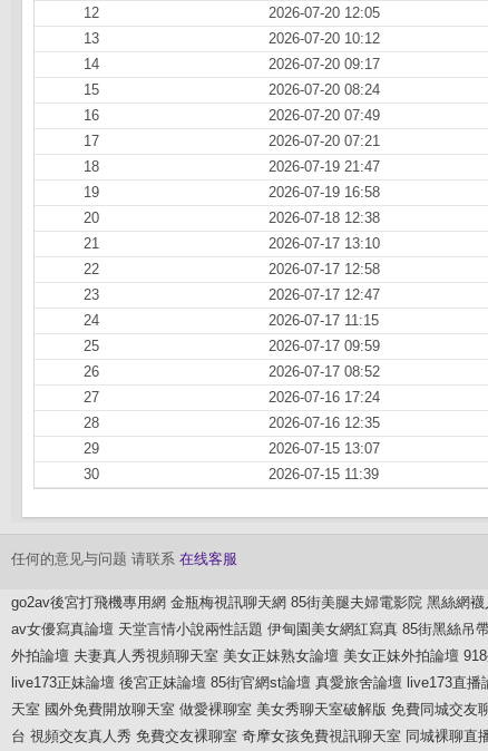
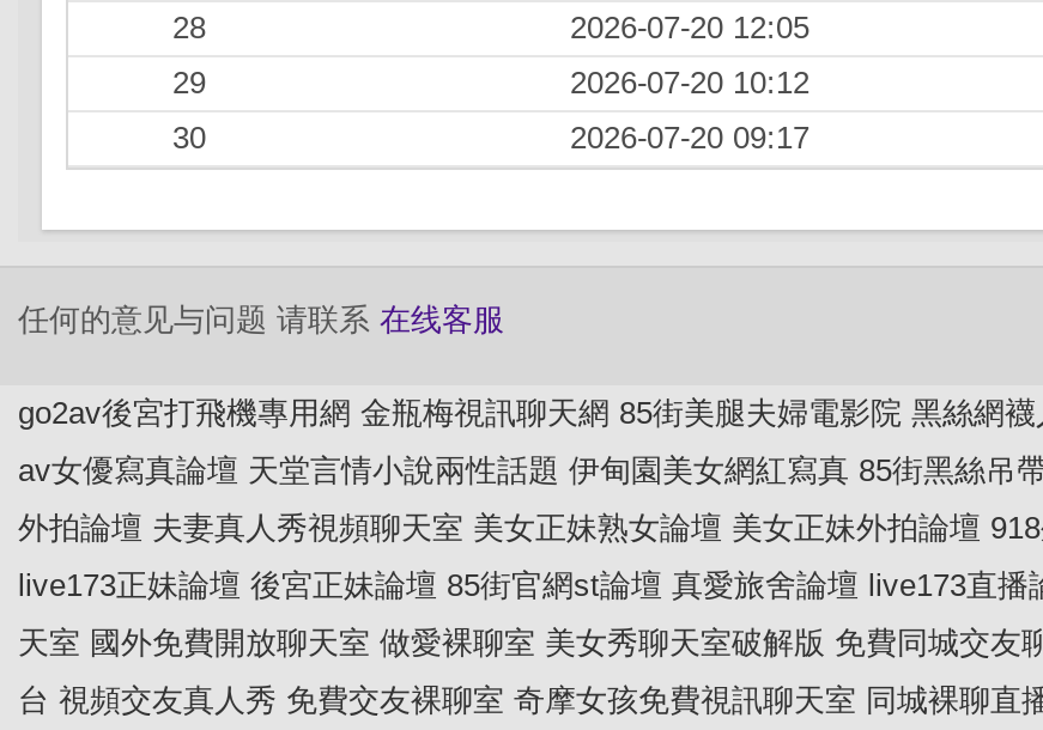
- 12
+ 28

- 13
+ 29

- 14
+ 30

- 15
- 2026-07-20 08:24
- 16
- 2026-07-20 07:49
- 17
- 2026-07-20 07:21
- 18
- 2026-07-19 21:47
- 19
- 2026-07-19 16:58
- 20
- 2026-07-18 12:38
- 21
- 2026-07-17 13:10
- 22
- 2026-07-17 12:58
- 23
- 2026-07-17 12:47
- 24
- 2026-07-17 11:15
- 25
- 2026-07-17 09:59
- 26
- 2026-07-17 08:52
- 27
- 2026-07-16 17:24
- 28
- 2026-07-16 12:35
- 29
- 2026-07-15 13:07
- 30
- 2026-07-15 11:39
